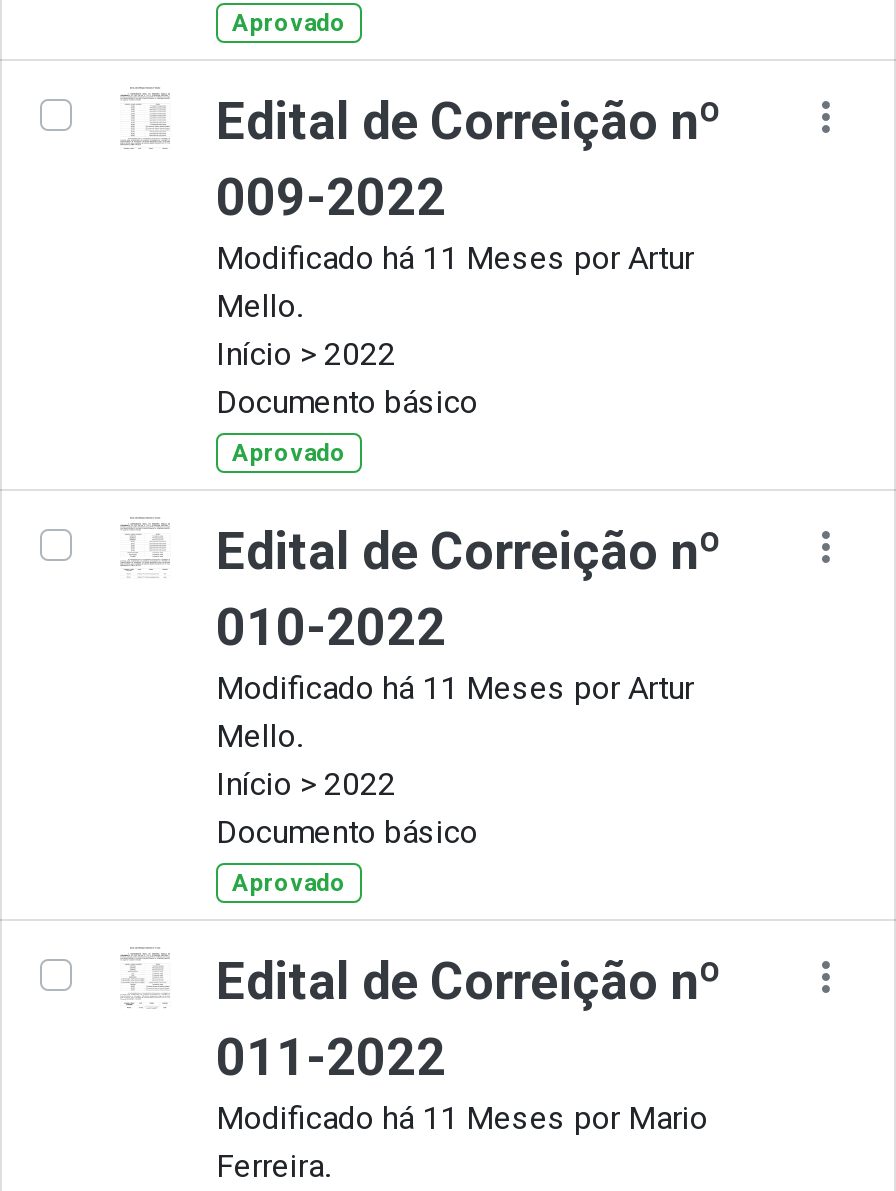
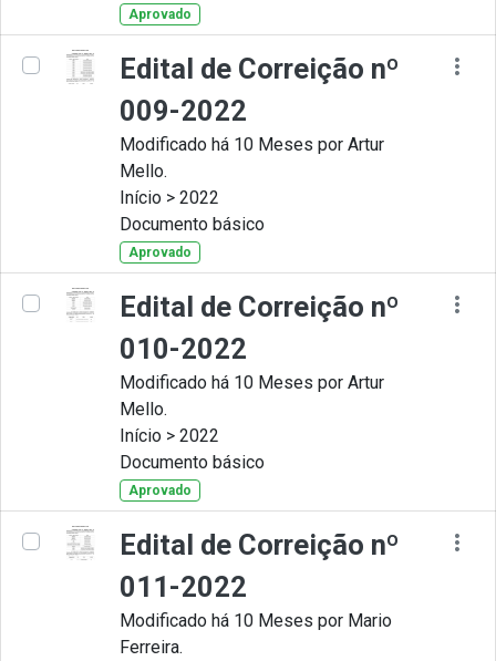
- Modificado há 11 Meses por Artur
+ Modificado há 10 Meses por Artur

- Modificado há 11 Meses por Artur
+ Modificado há 10 Meses por Artur

- Modificado há 11 Meses por Mario
+ Modificado há 10 Meses por Mario
